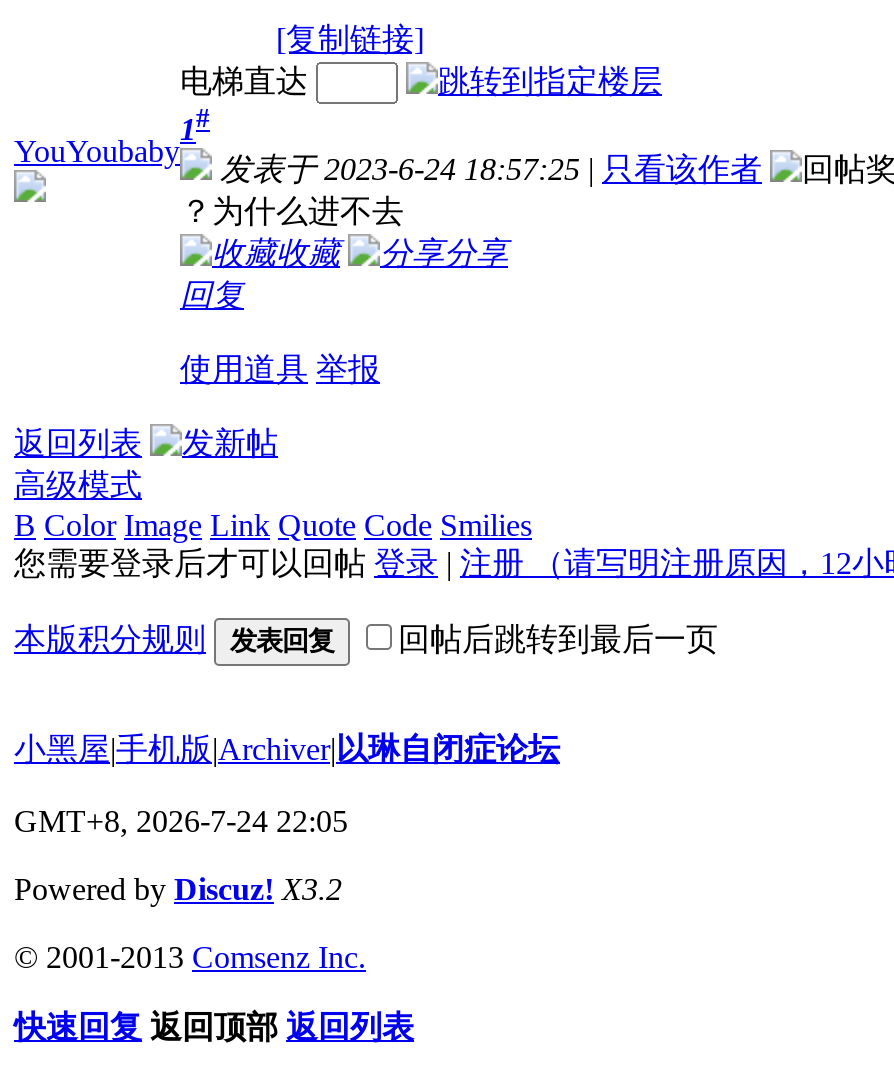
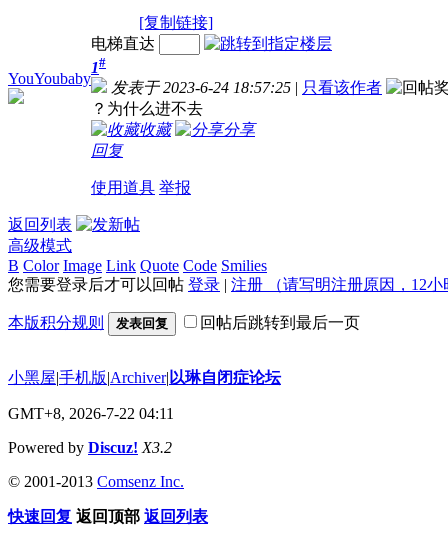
- GMT+8, 2026-7-24 22:05
+ GMT+8, 2026-7-22 04:11
